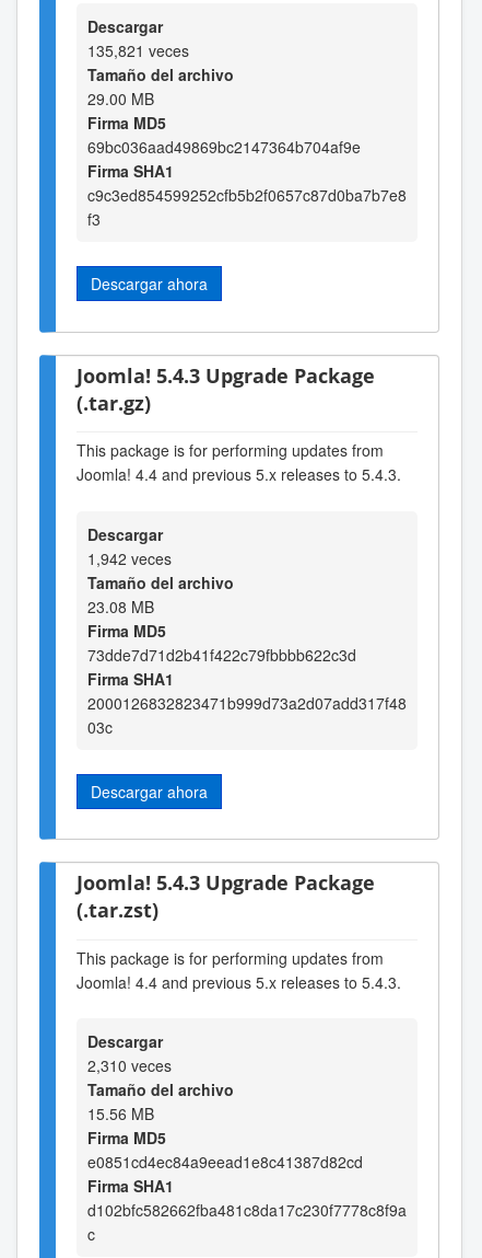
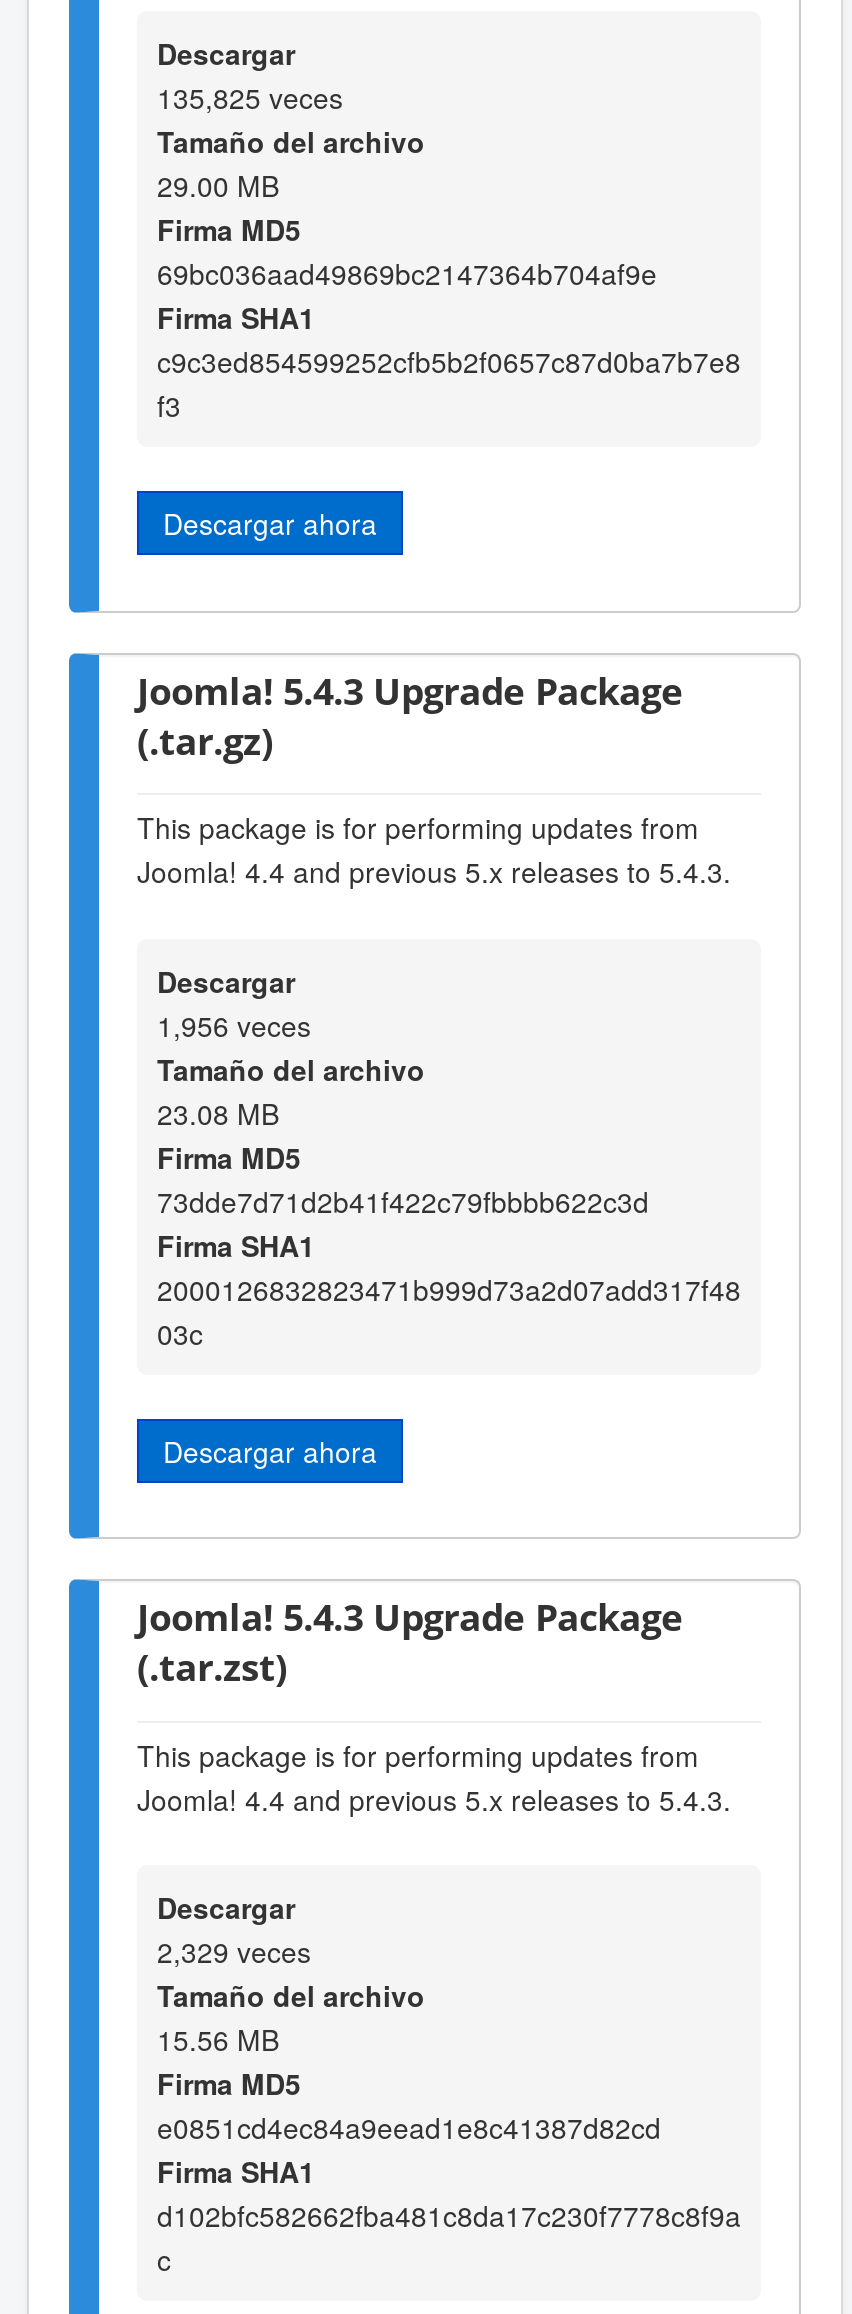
- 135,821 veces
+ 135,825 veces

- 1,942 veces
+ 1,956 veces

- 2,310 veces
+ 2,329 veces
